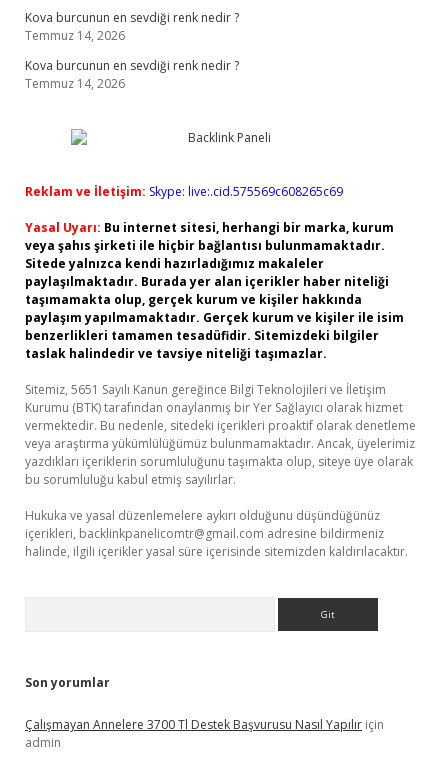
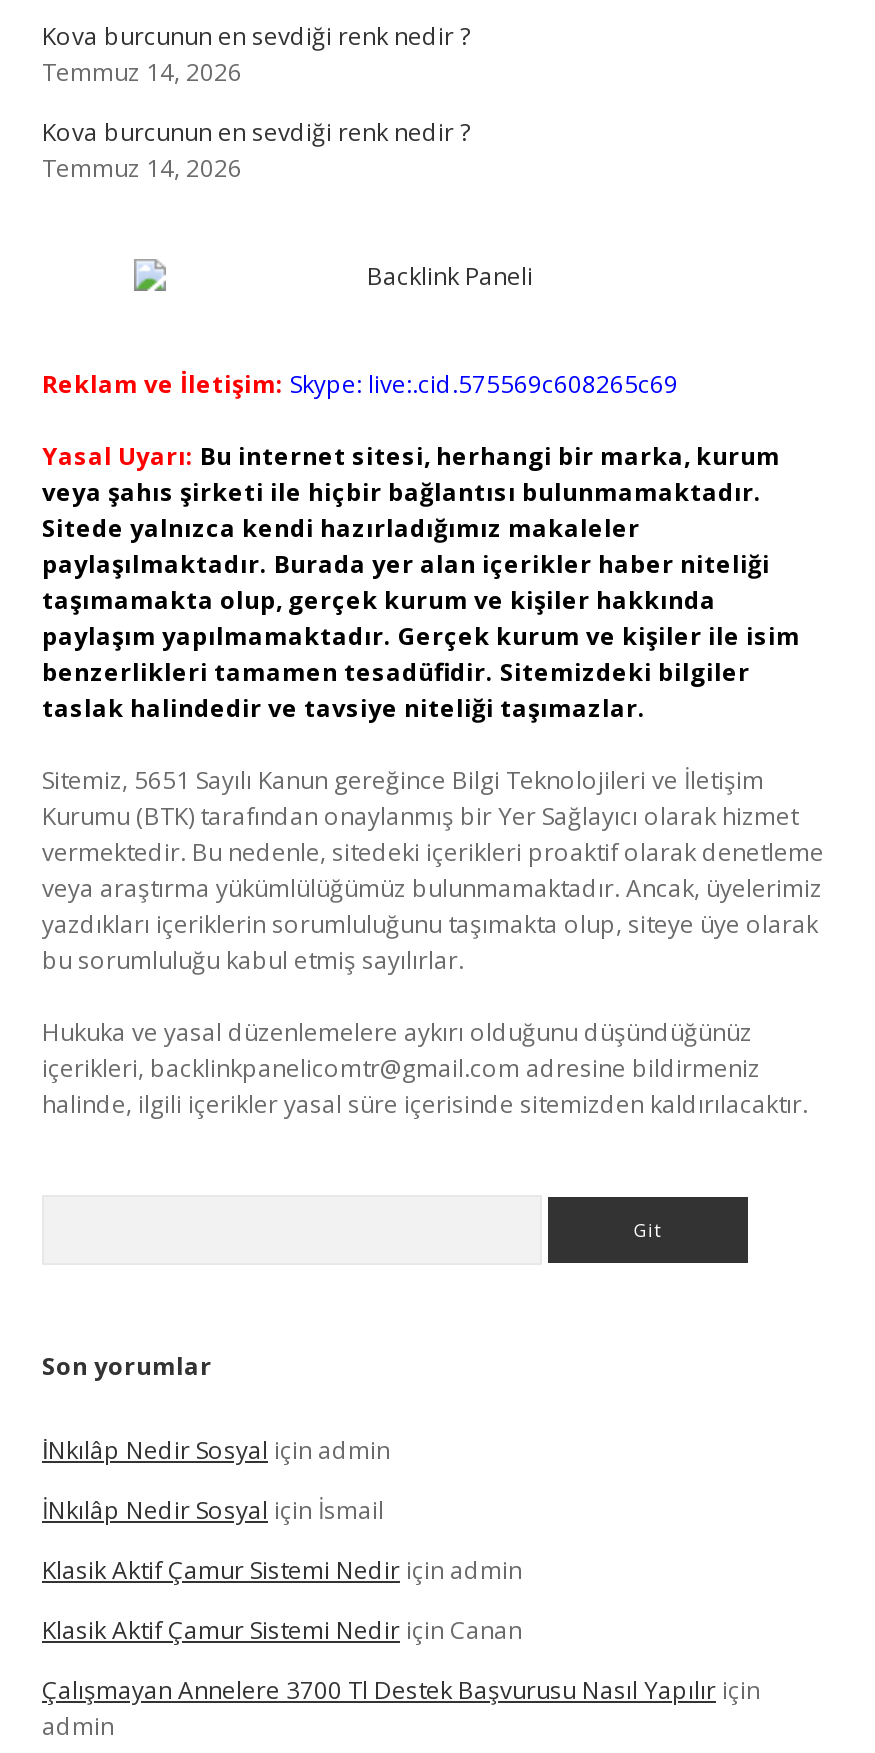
+ İNkılâp Nedir Sosyal için admin
+ İNkılâp Nedir Sosyal için İsmail
+ Klasik Aktif Çamur Sistemi Nedir için admin
+ Klasik Aktif Çamur Sistemi Nedir için Canan
